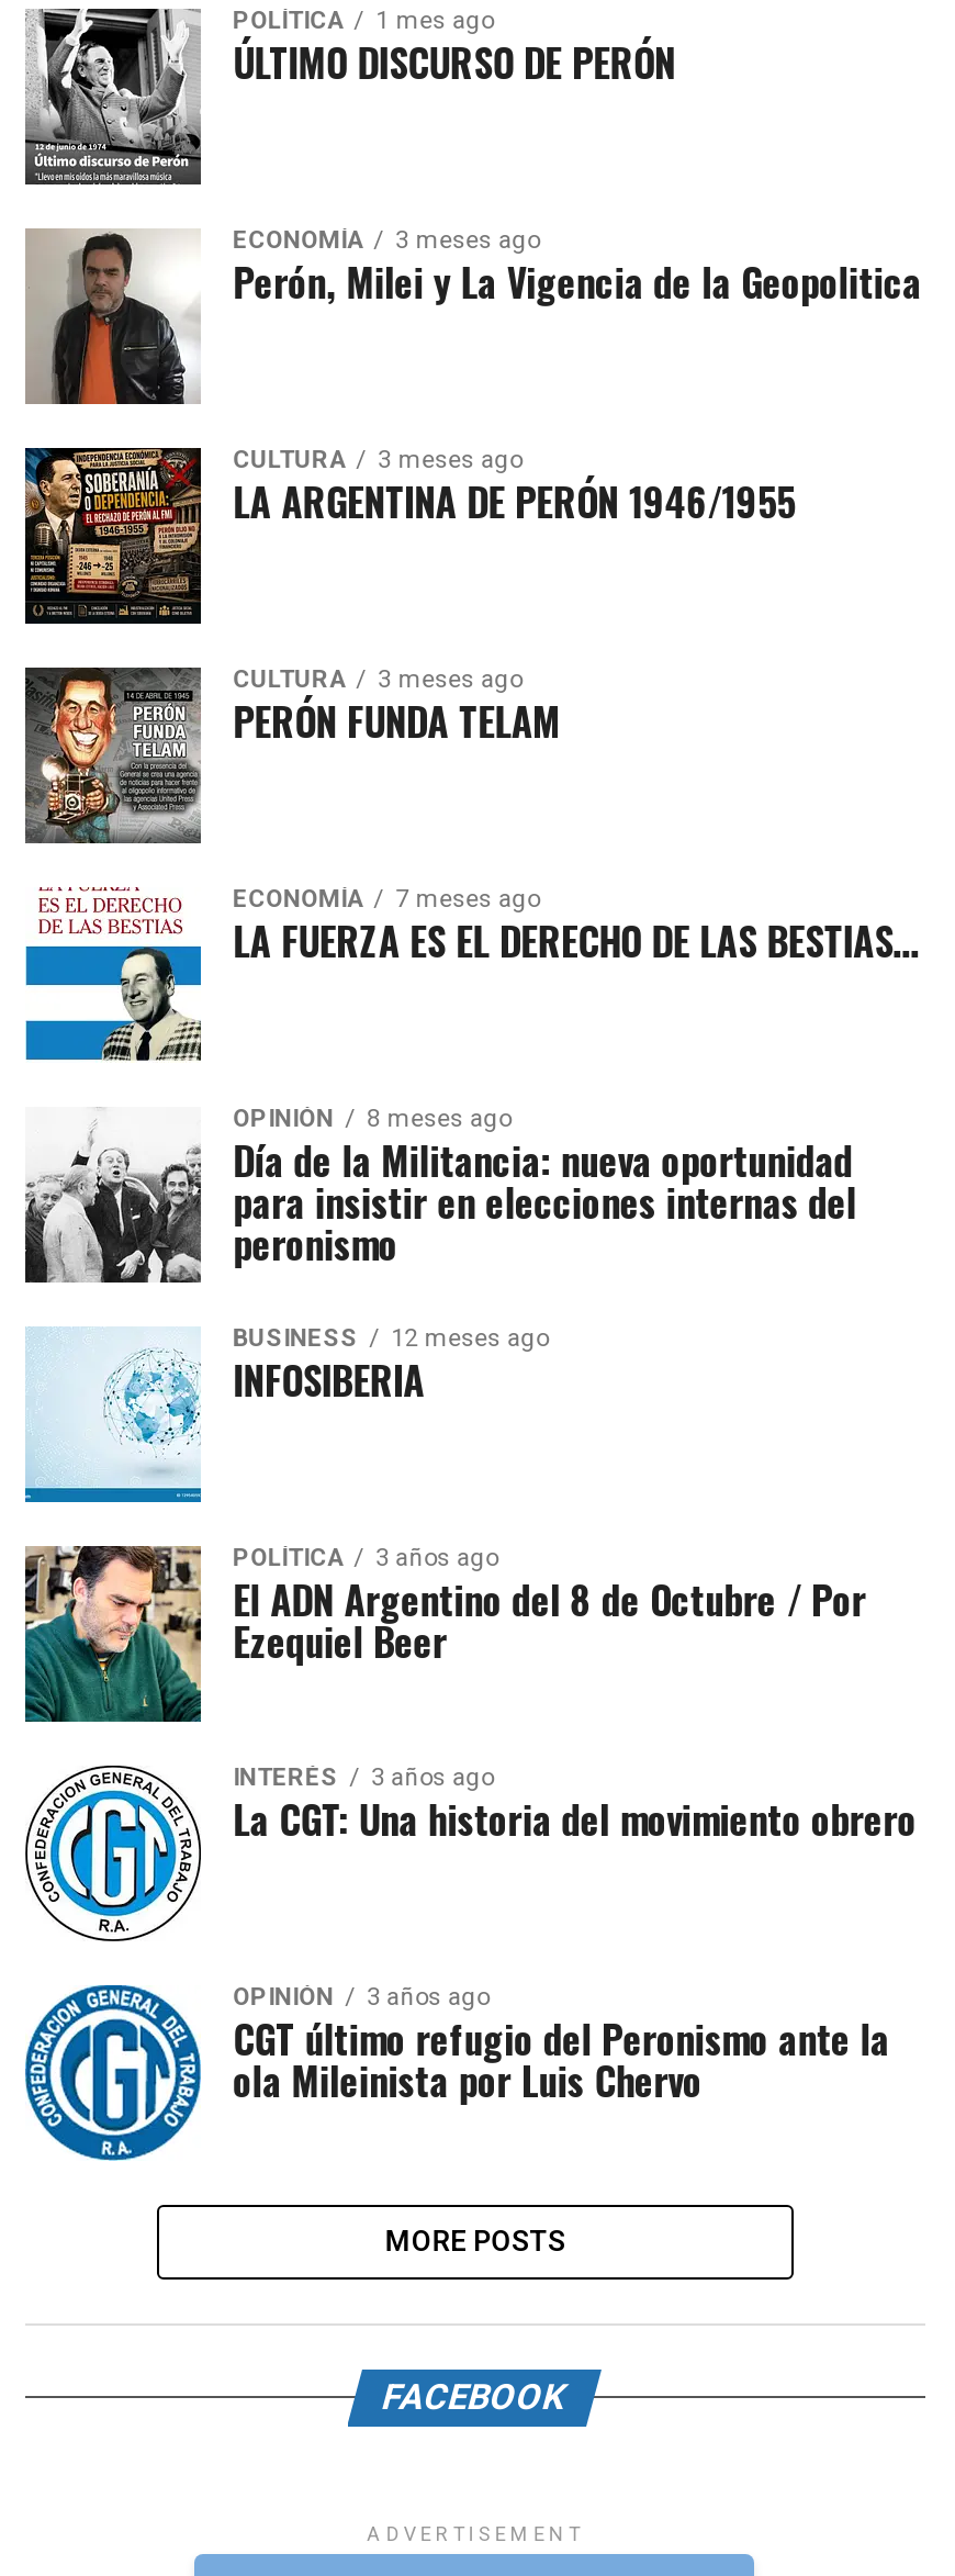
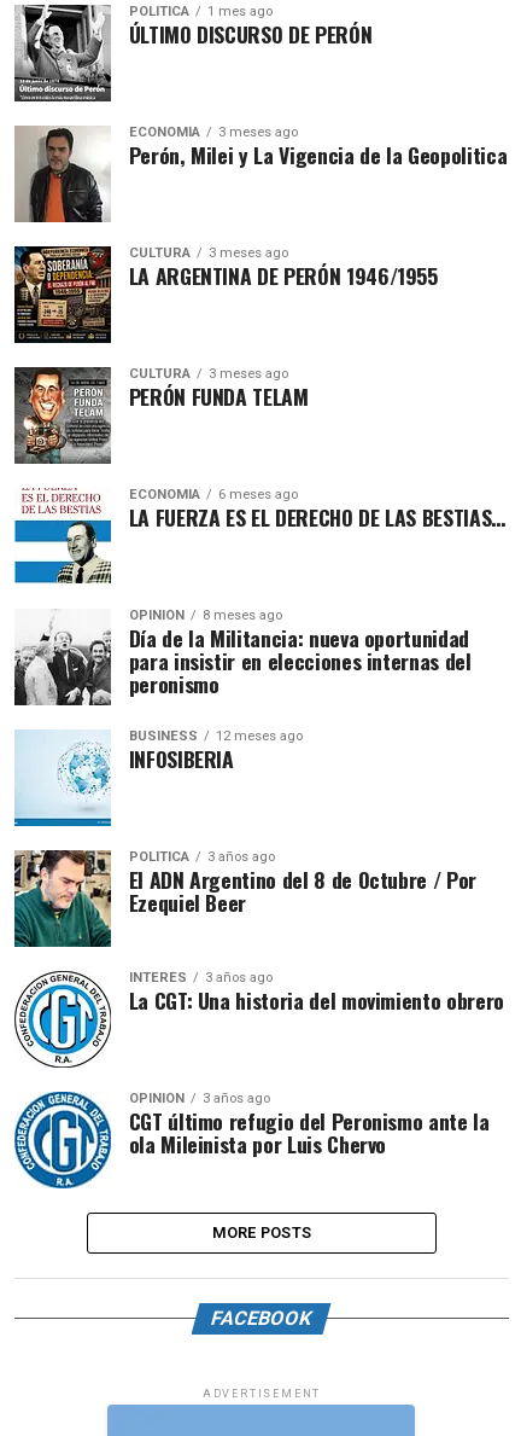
- ECONOMÍA 7 meses ago
+ ECONOMÍA 6 meses ago
